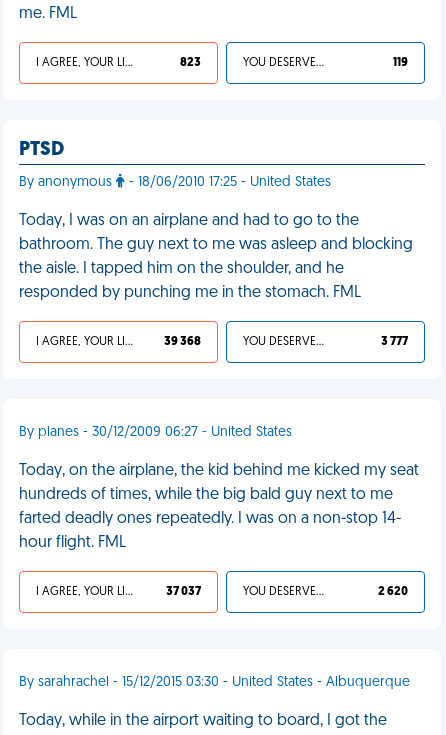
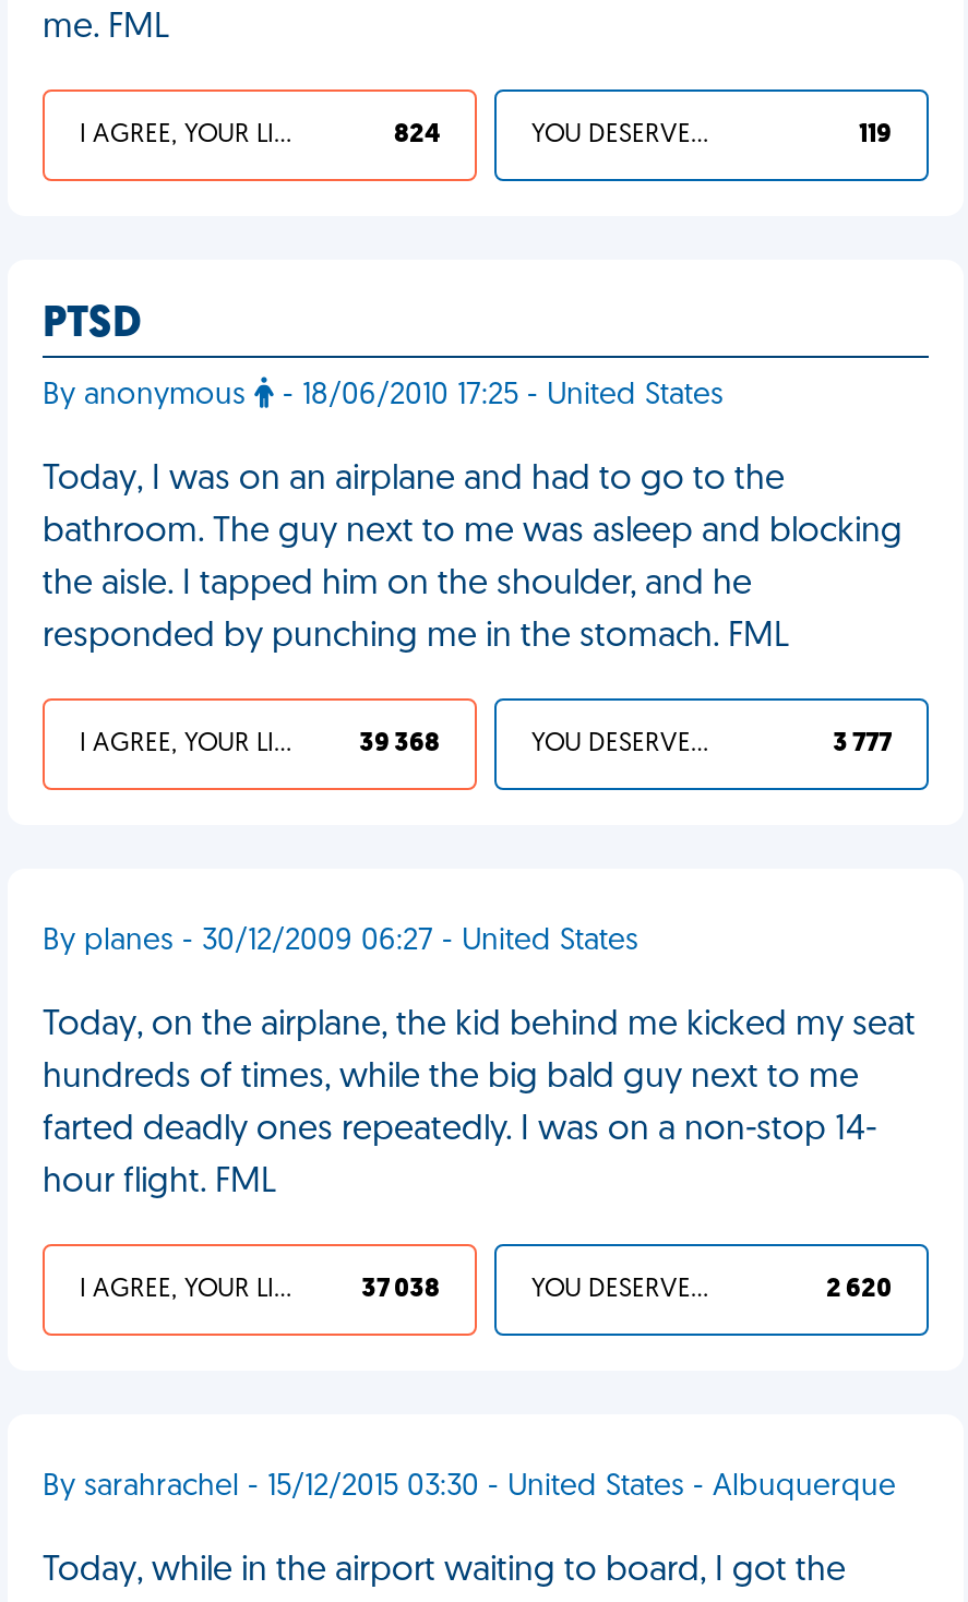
- 823
+ 824

- 37 037
+ 37 038
